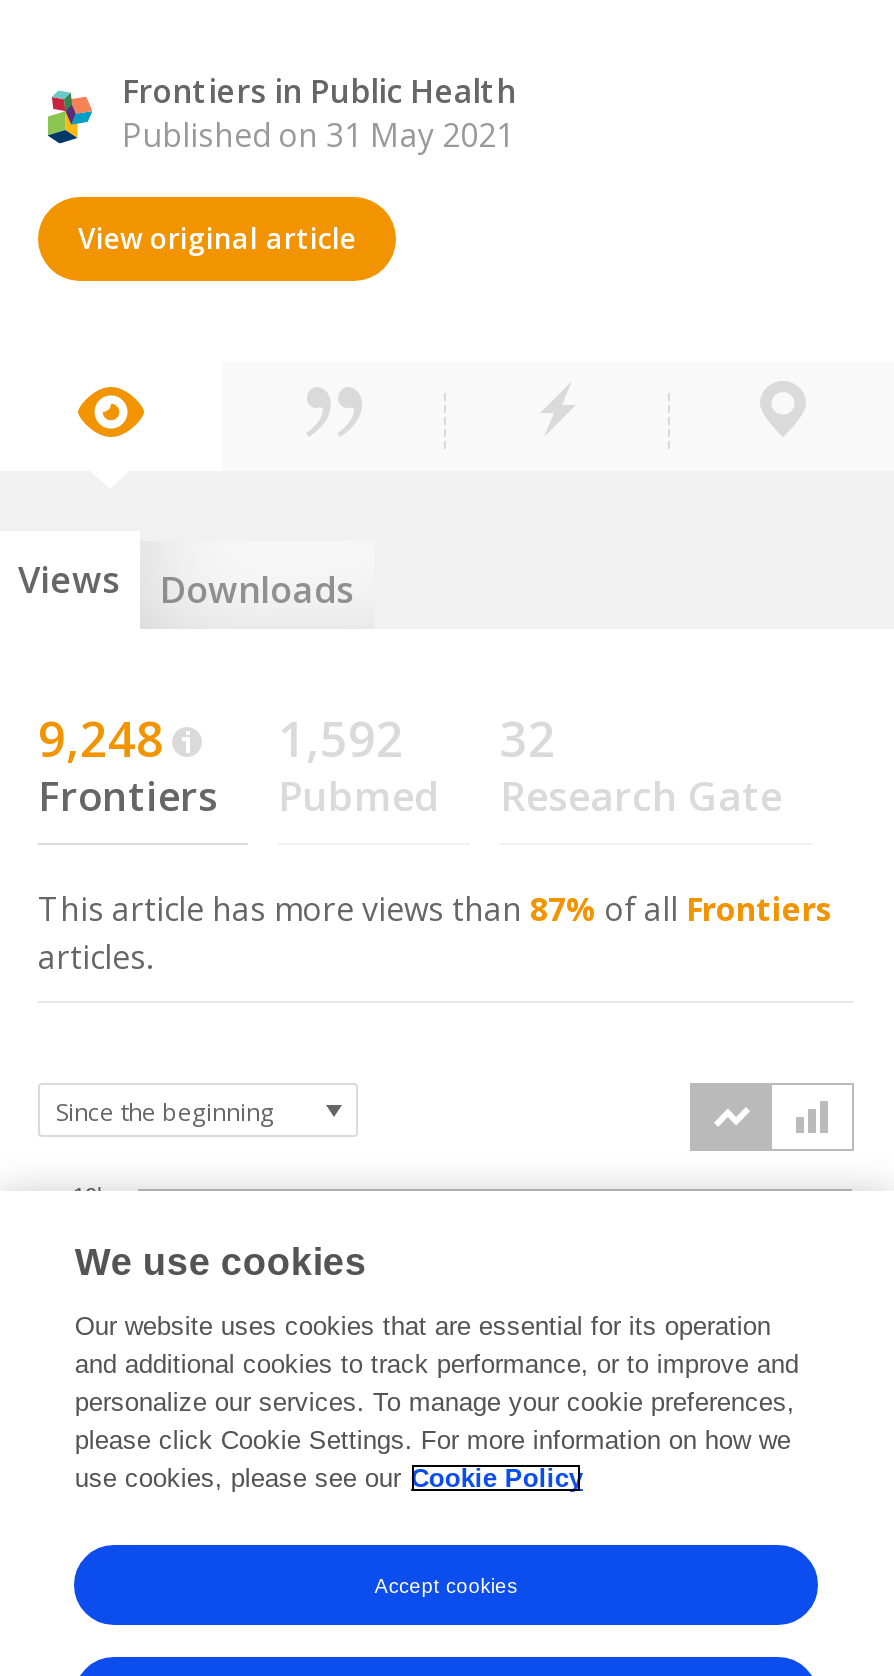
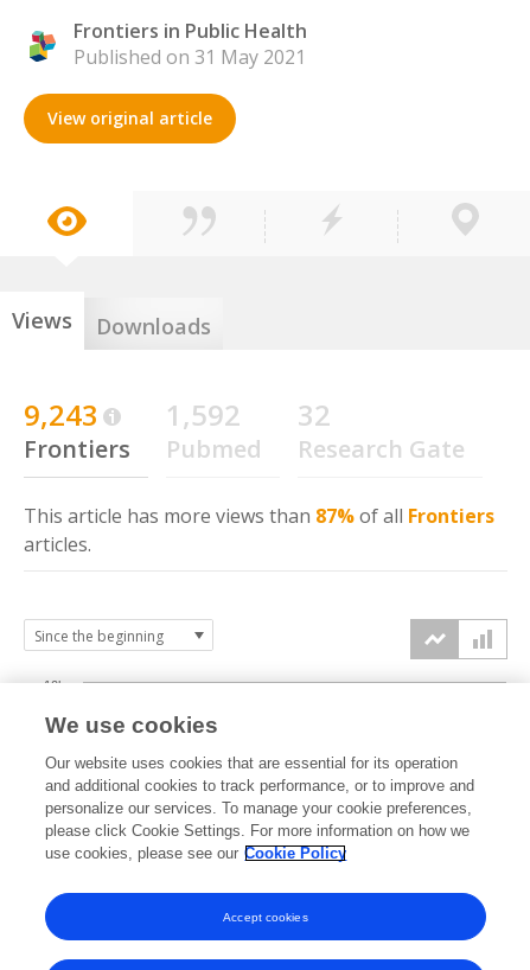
- 9,248
+ 9,243
